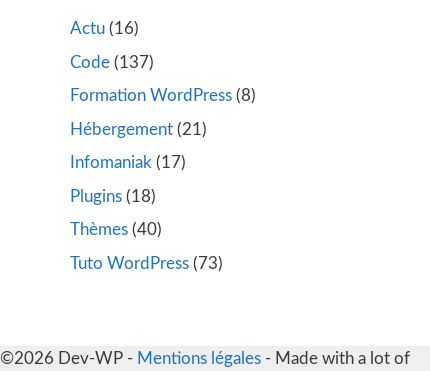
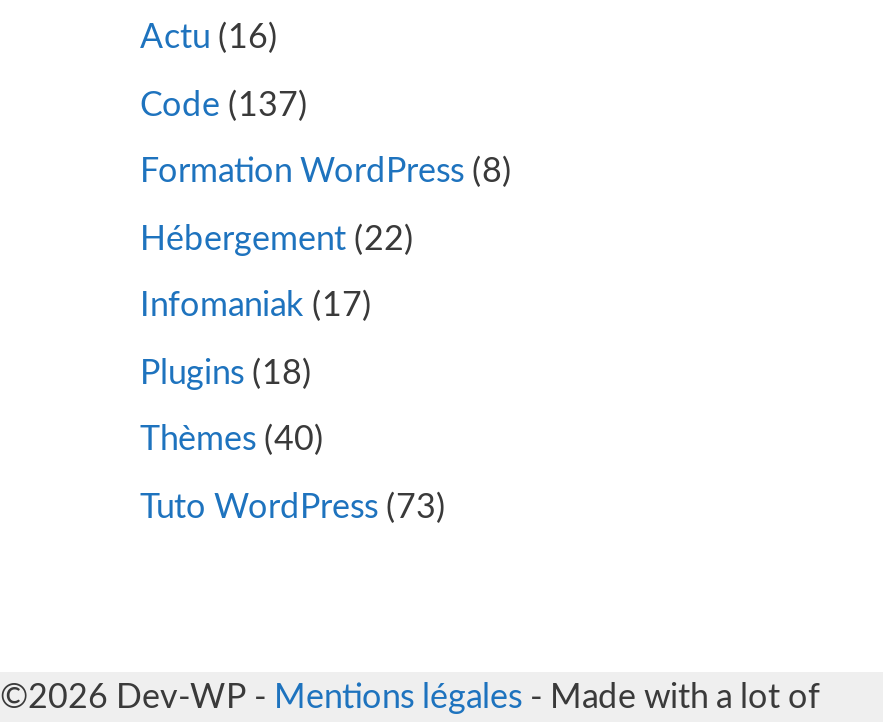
- Hébergement (21)
+ Hébergement (22)
